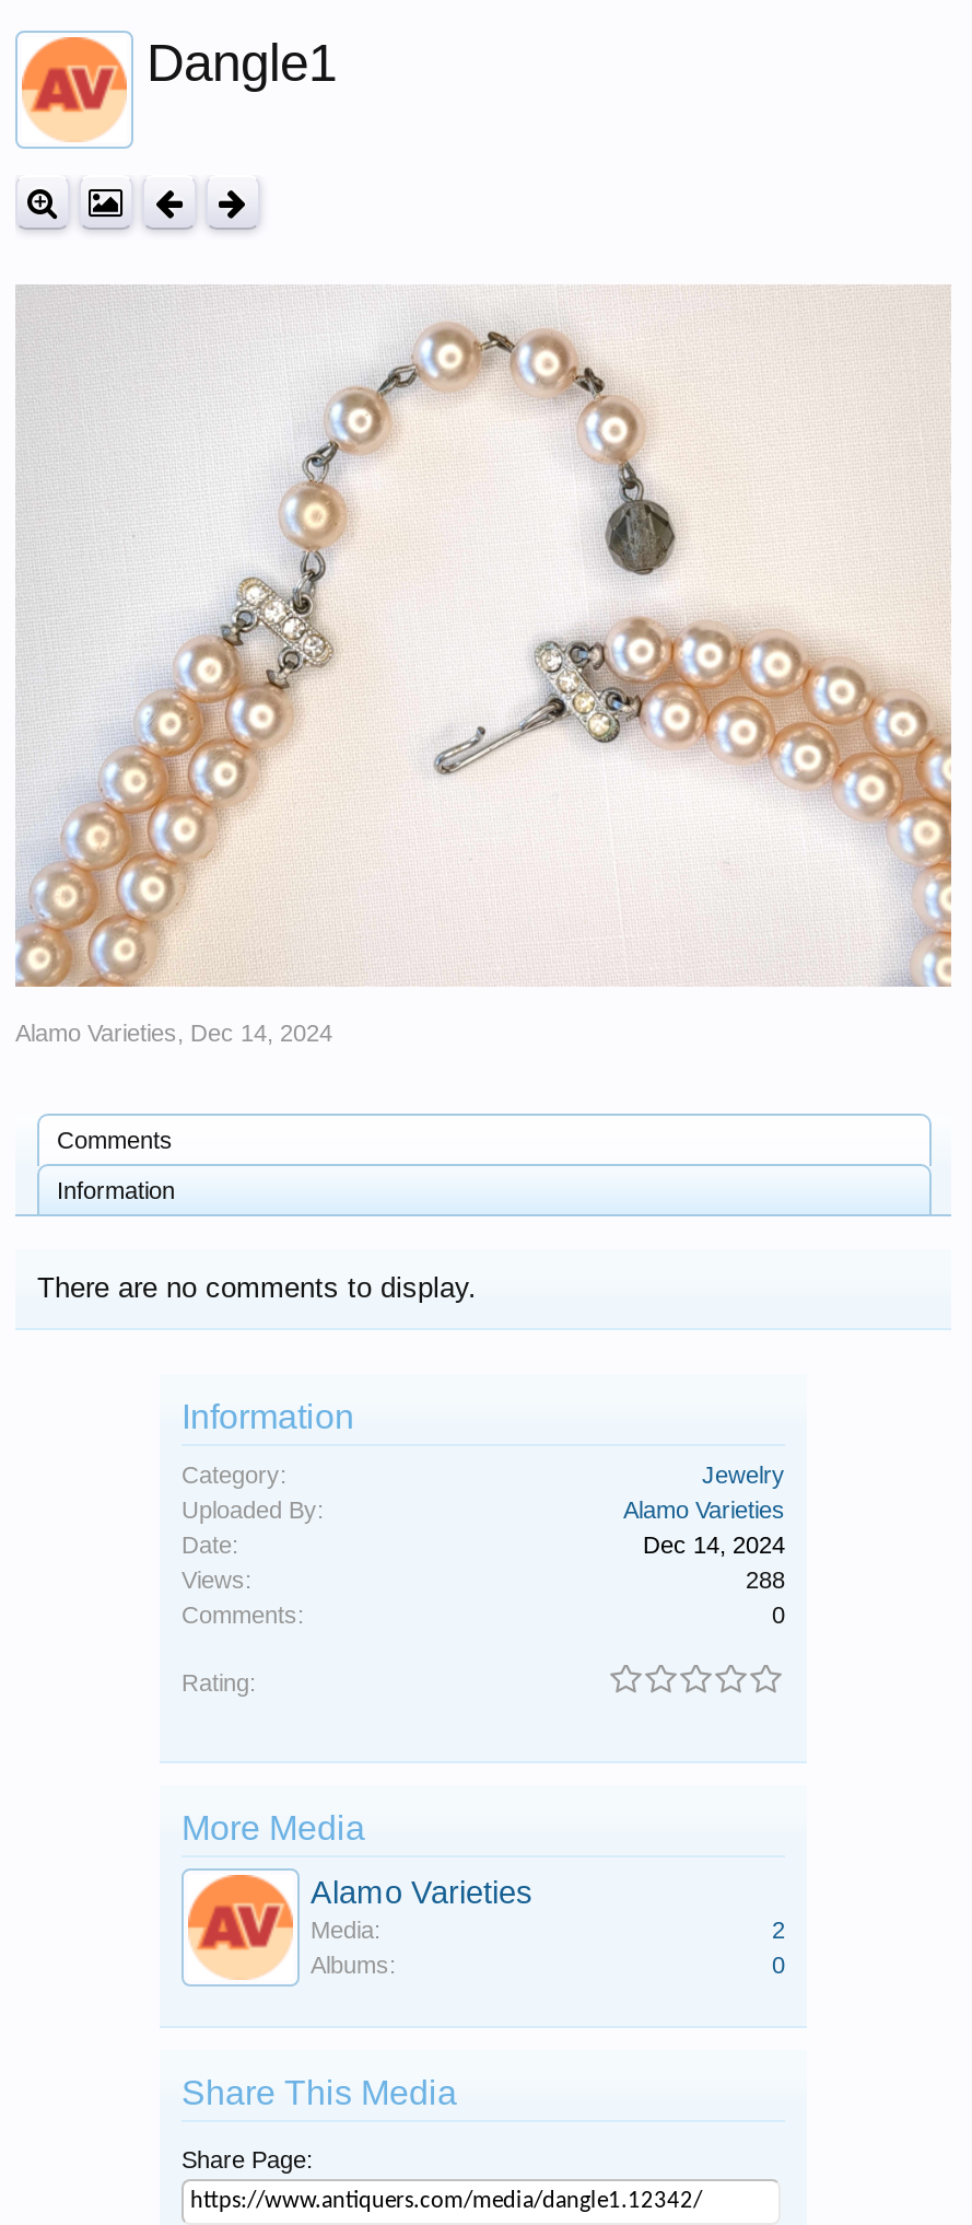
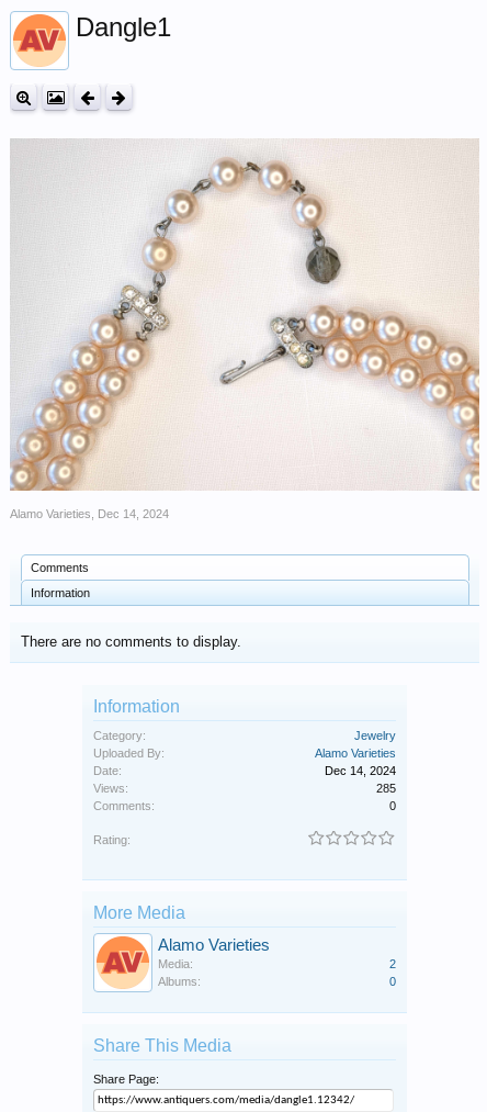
- 288
+ 285
